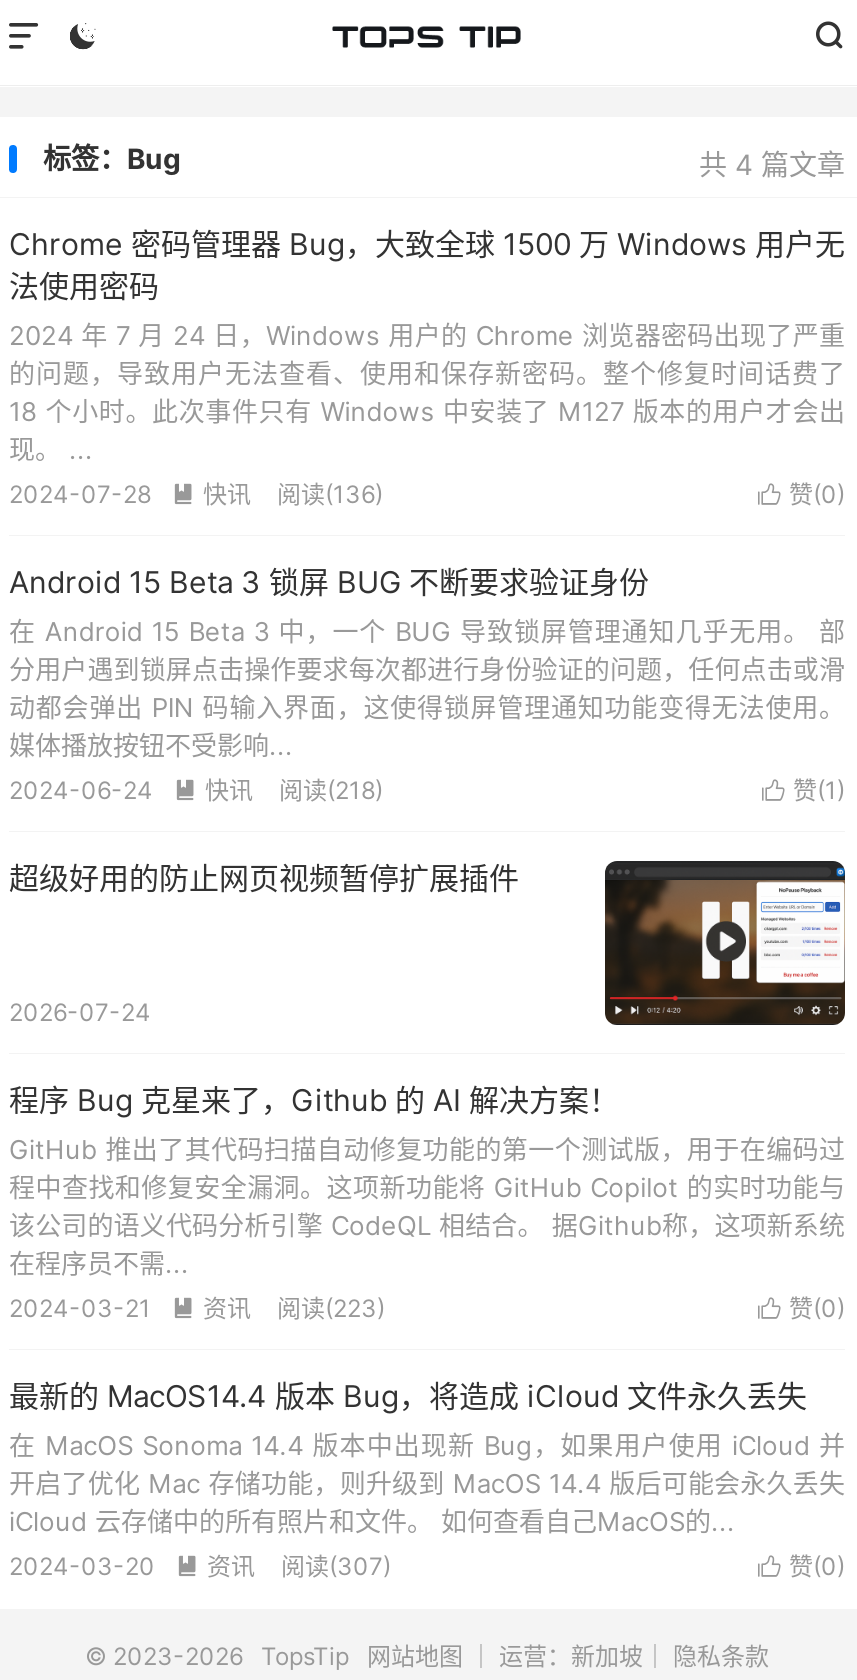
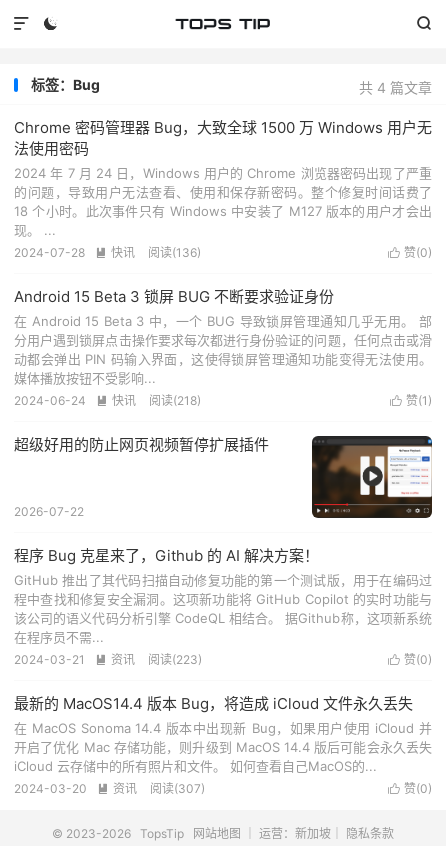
- 2026-07-24
+ 2026-07-22
